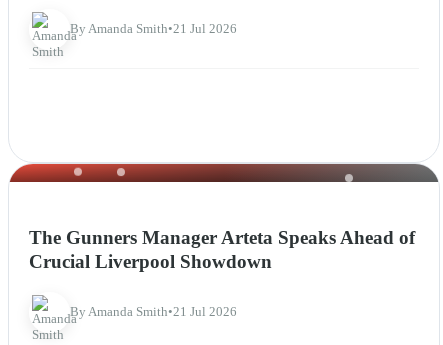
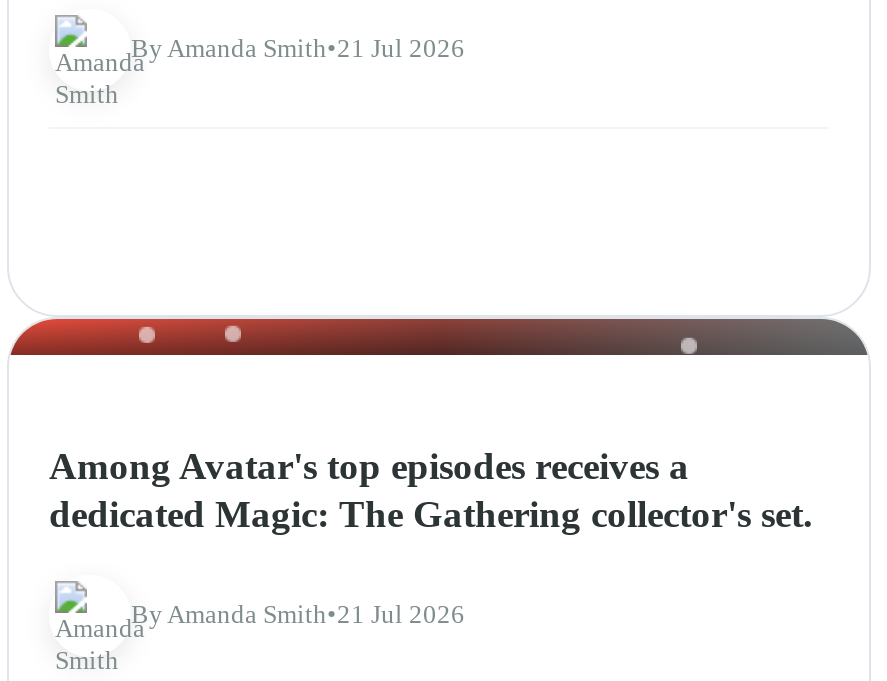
- The Gunners Manager Arteta Speaks Ahead of
- Crucial Liverpool Showdown
+ Among Avatar's top episodes receives a
+ dedicated Magic: The Gathering collector's set.
